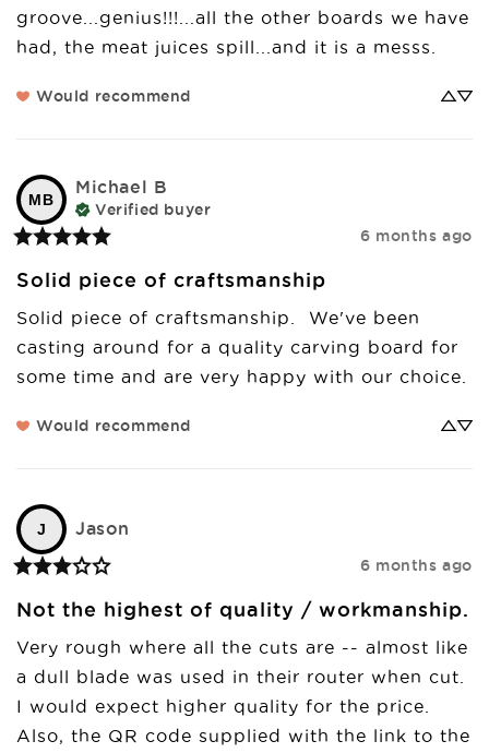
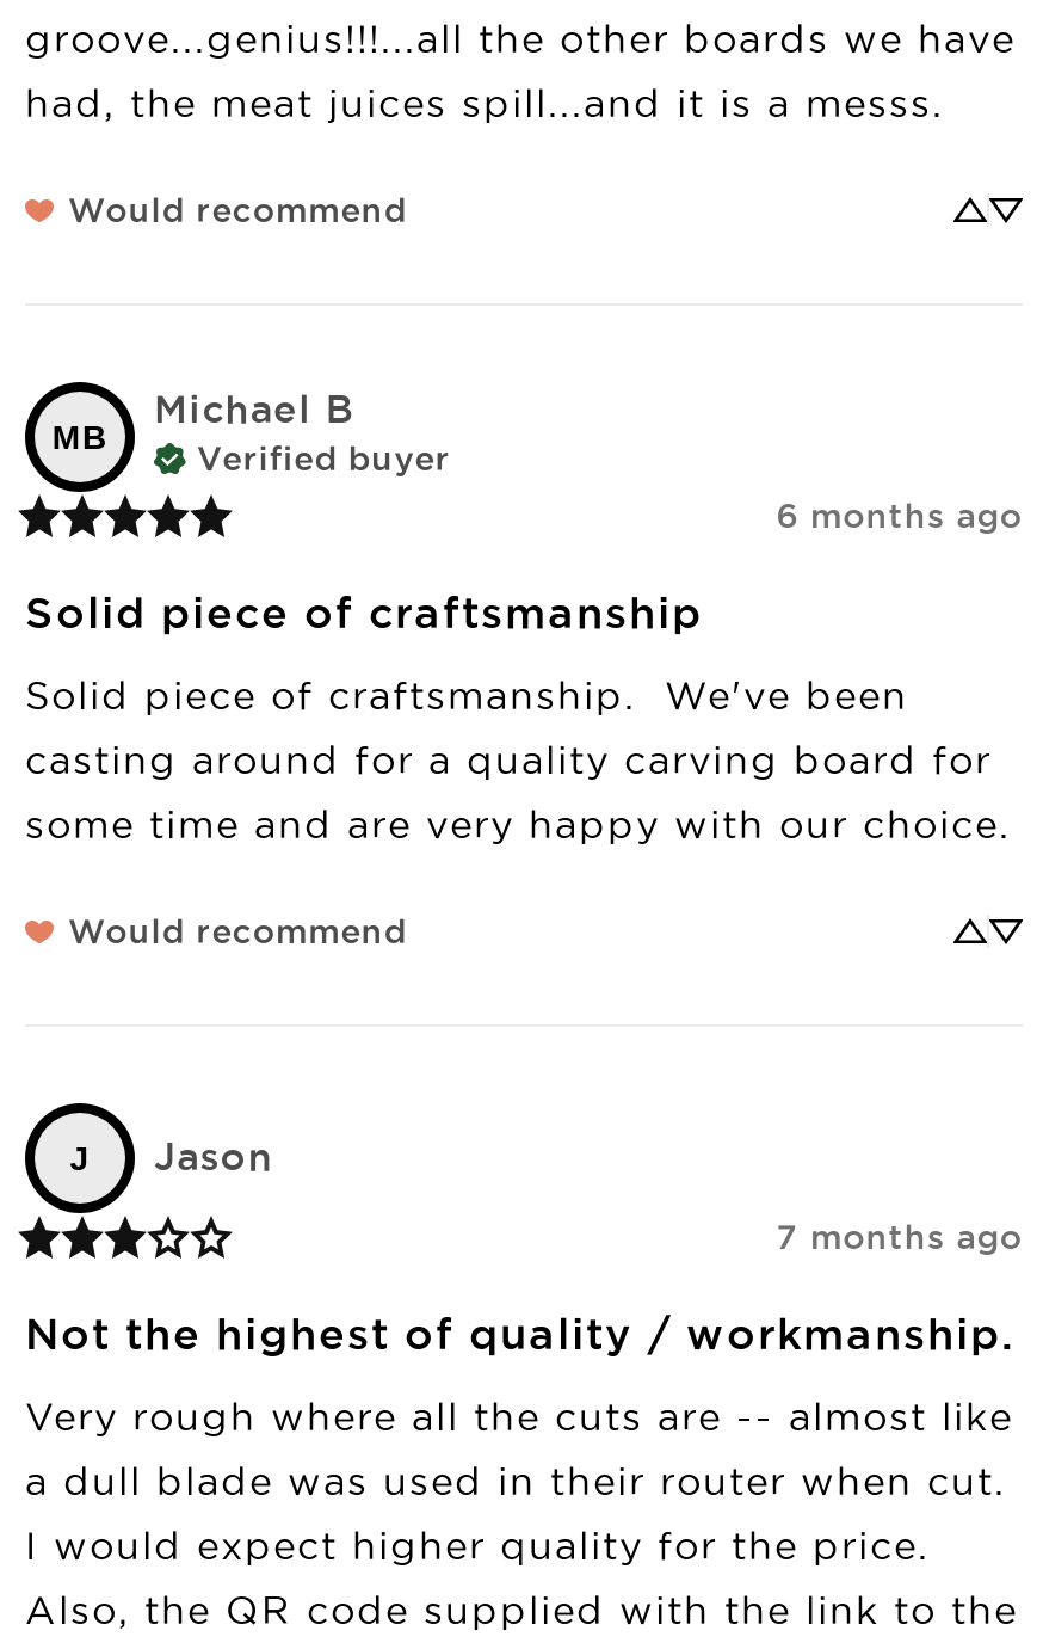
- 6 months ago
+ 7 months ago
